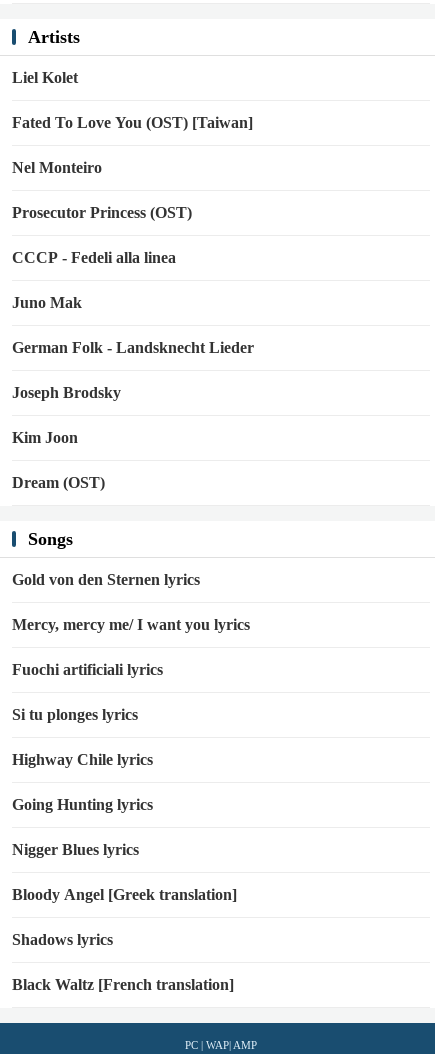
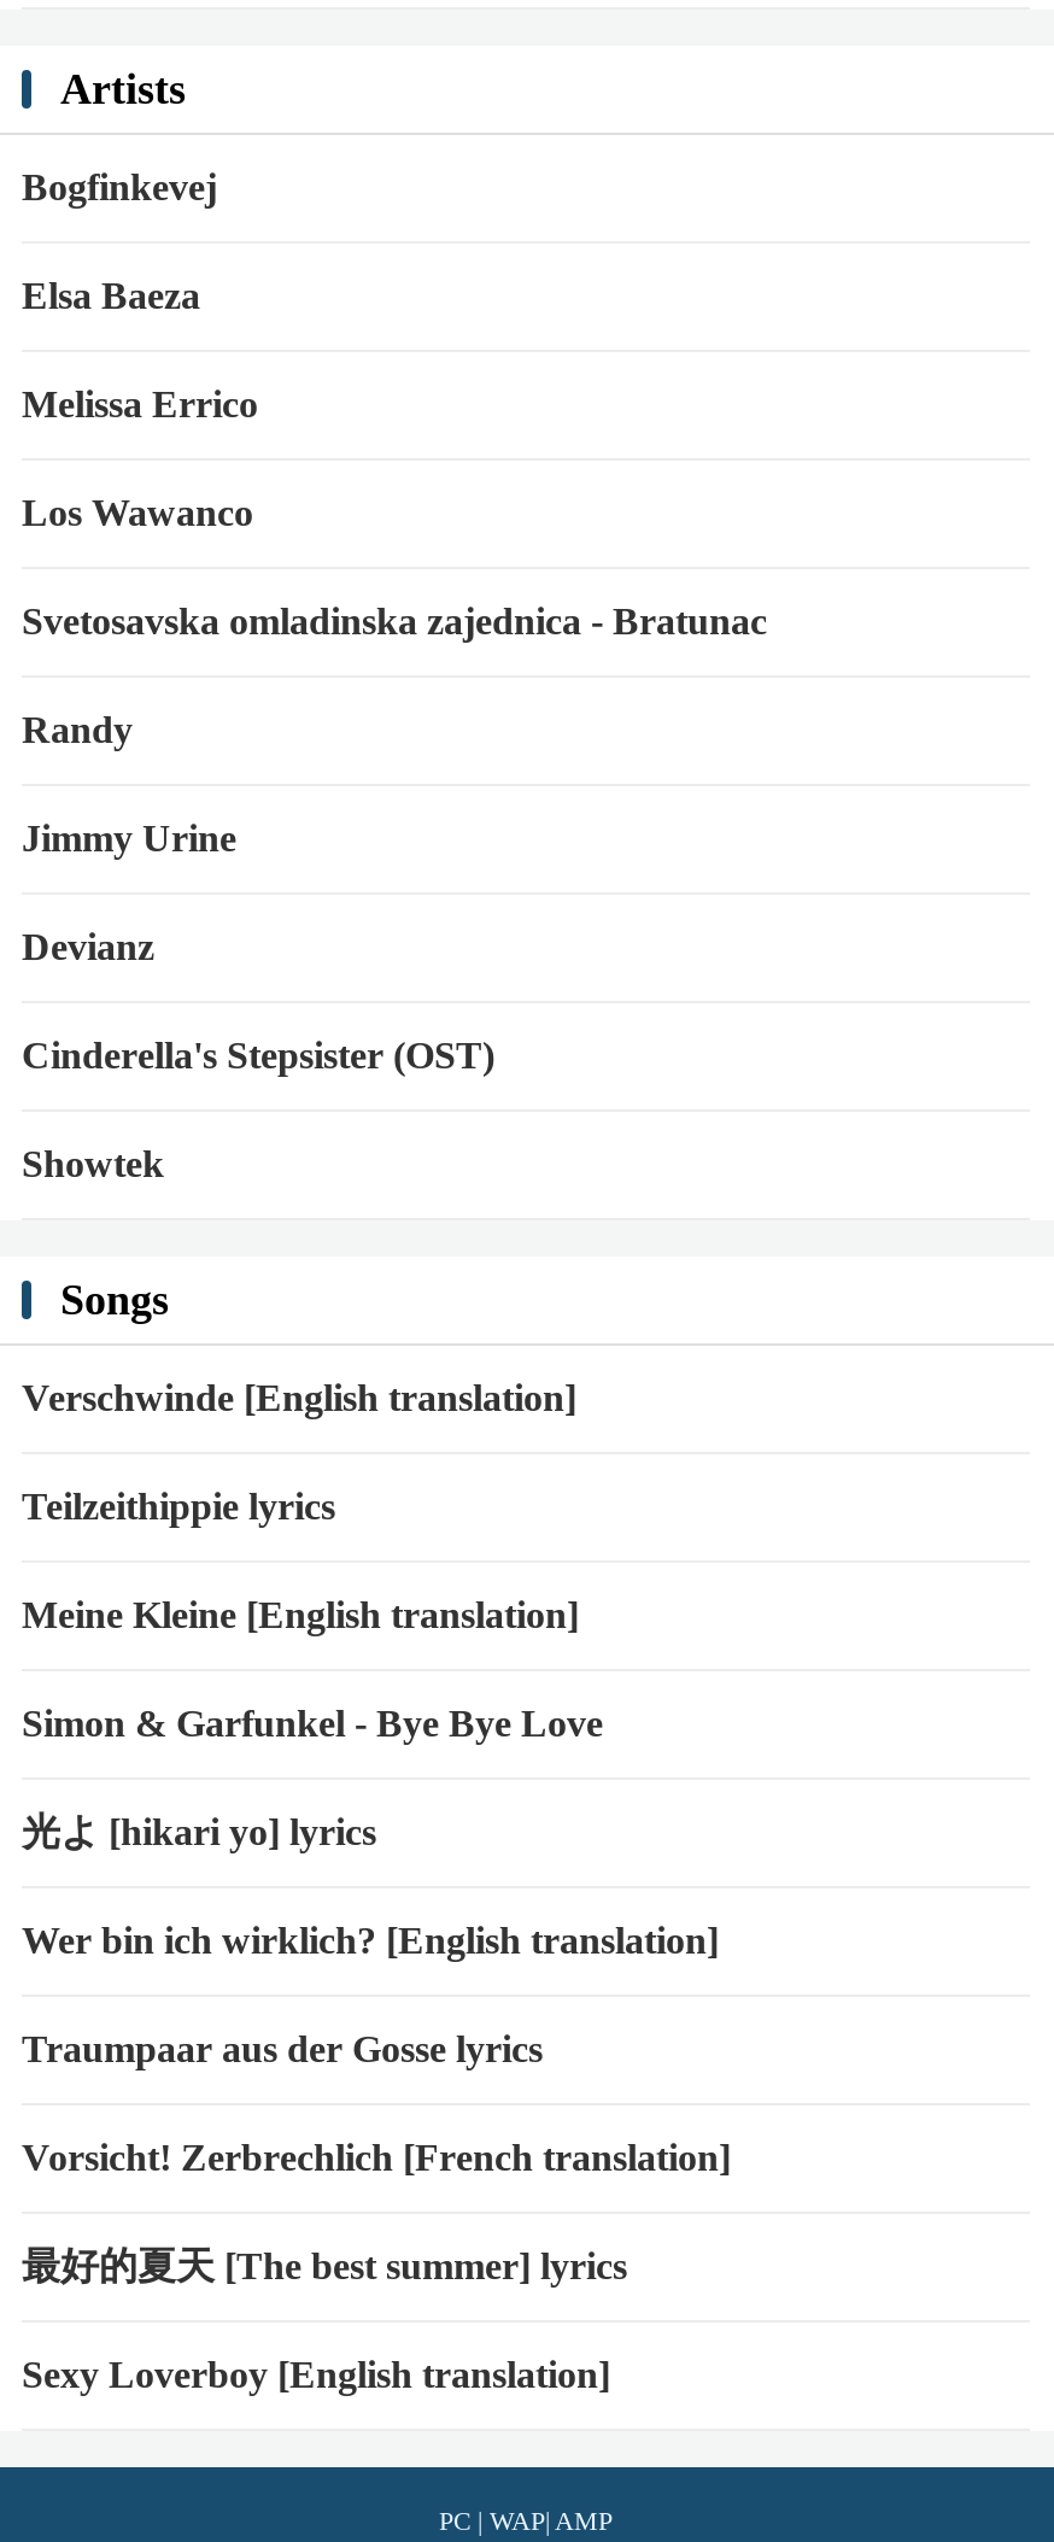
- Liel Kolet
+ Bogfinkevej

- Fated To Love You (OST) [Taiwan]
+ Elsa Baeza

- Nel Monteiro
+ Melissa Errico

- Prosecutor Princess (OST)
+ Los Wawanco

- CCCP - Fedeli alla linea
+ Svetosavska omladinska zajednica - Bratunac

- Juno Mak
+ Randy

- German Folk - Landsknecht Lieder
+ Jimmy Urine

- Joseph Brodsky
+ Devianz

- Kim Joon
+ Cinderella's Stepsister (OST)

- Dream (OST)
+ Showtek

- Gold von den Sternen lyrics
+ Verschwinde [English translation]

- Mercy, mercy me/ I want you lyrics
+ Teilzeithippie lyrics

- Fuochi artificiali lyrics
+ Meine Kleine [English translation]

- Si tu plonges lyrics
+ Simon & Garfunkel - Bye Bye Love

- Highway Chile lyrics
+ 光よ [hikari yo] lyrics

- Going Hunting lyrics
+ Wer bin ich wirklich? [English translation]

- Nigger Blues lyrics
+ Traumpaar aus der Gosse lyrics

- Bloody Angel [Greek translation]
+ Vorsicht! Zerbrechlich [French translation]

- Shadows lyrics
+ 最好的夏天 [The best summer] lyrics

- Black Waltz [French translation]
+ Sexy Loverboy [English translation]
